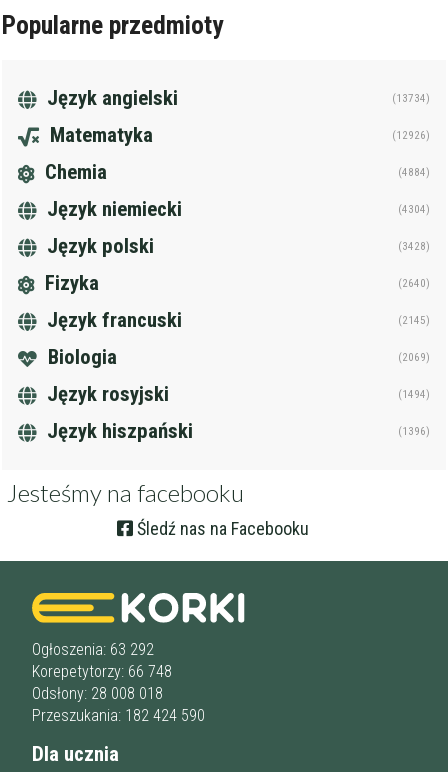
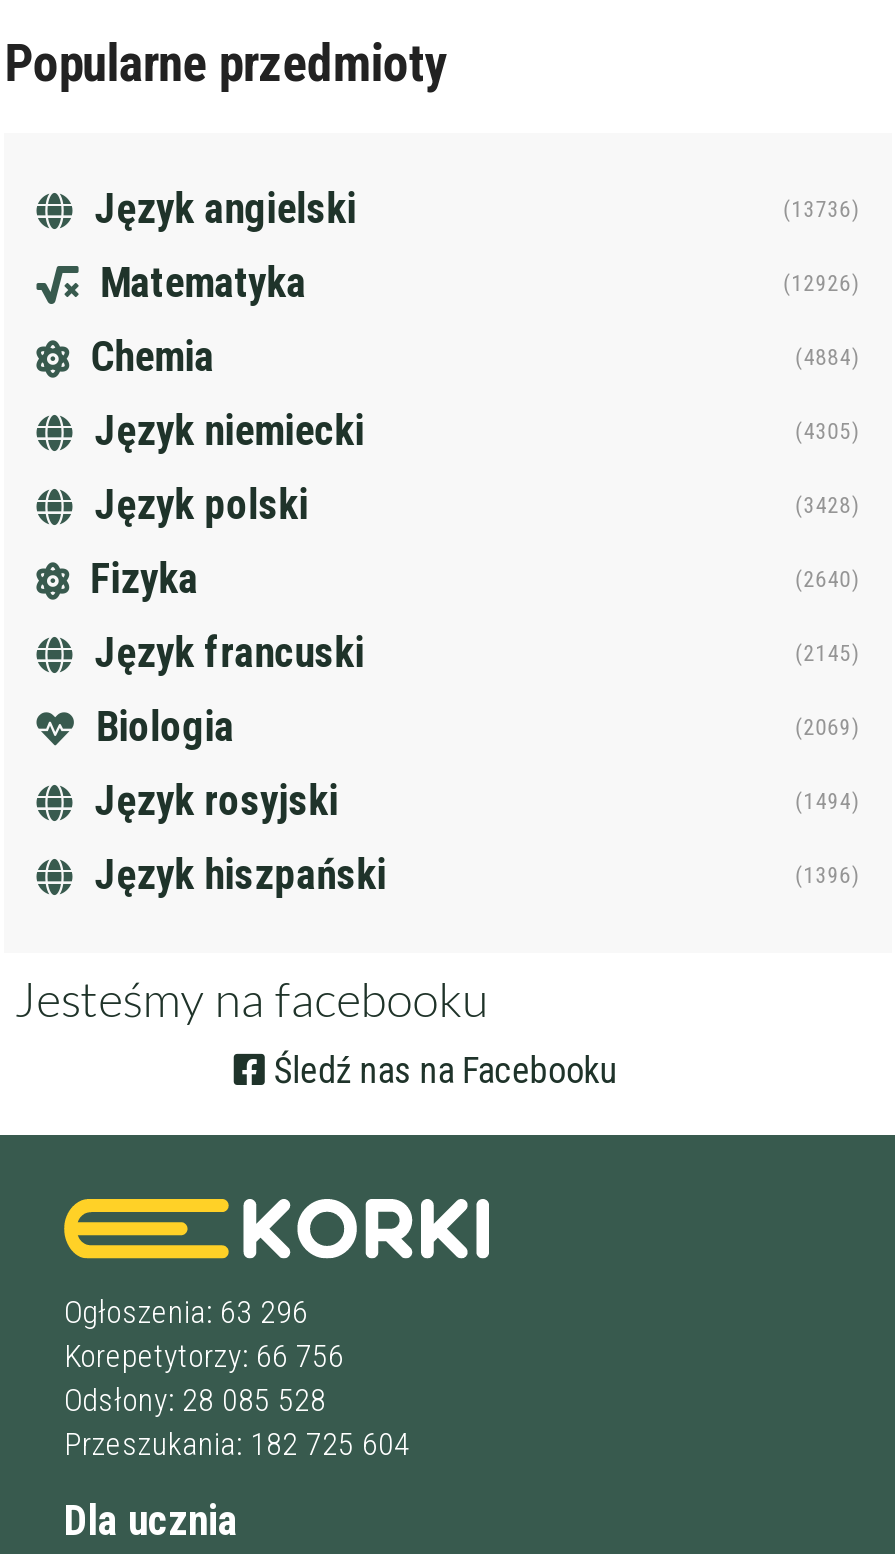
- (13734)
+ (13736)

- (4304)
+ (4305)

- Ogłoszenia: 63 292
+ Ogłoszenia: 63 296

- Korepetytorzy: 66 748
+ Korepetytorzy: 66 756

- Odsłony: 28 008 018
+ Odsłony: 28 085 528

- Przeszukania: 182 424 590
+ Przeszukania: 182 725 604
